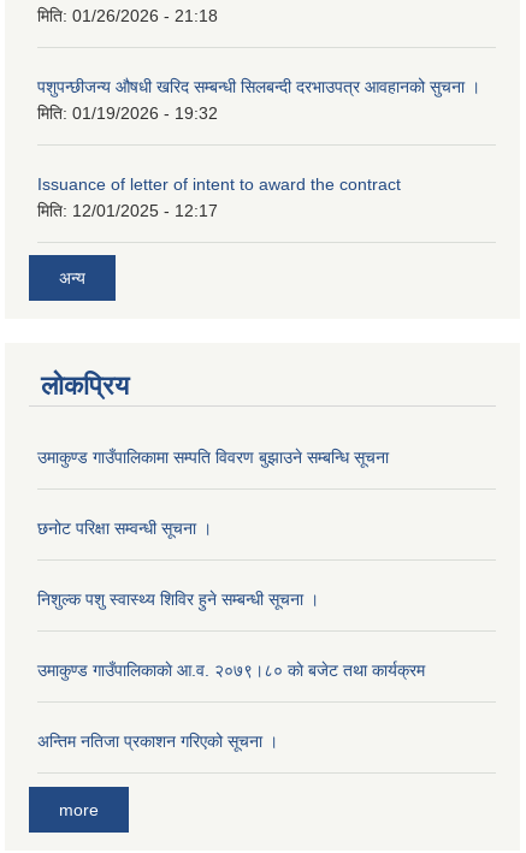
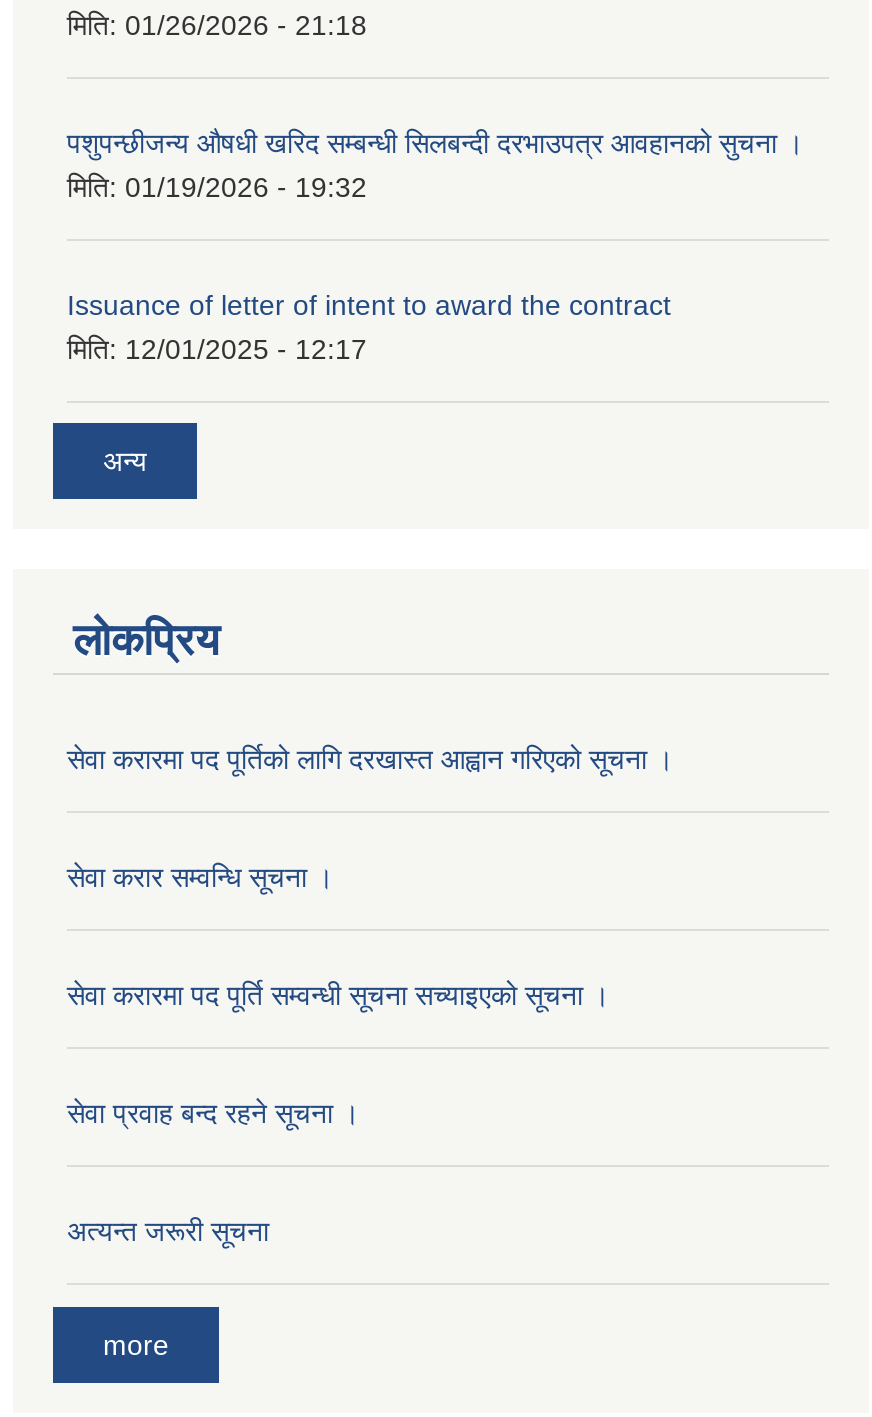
- उमाकुण्ड गाउँपालिकामा सम्पति विवरण बुझाउने सम्बन्धि सूचना
+ सेवा करारमा पद पूर्तिको लागि दरखास्त आह्वान गरिएको सूचना ।

- छनोट परिक्षा सम्वन्धी सूचना ।
+ सेवा करार सम्वन्धि सूचना ।

- निशुल्क पशु स्वास्थ्य शिविर हुने सम्बन्धी सूचना ।
+ सेवा करारमा पद पूर्ति सम्वन्धी सूचना सच्याइएको सूचना ।

- उमाकुण्ड गाउँपालिकाकाे आ.व. २०७९।८० काे बजेट तथा कार्यक्रम
+ सेवा प्रवाह बन्द रहने सूचना ।

- अन्तिम नतिजा प्रकाशन गरिएको सूचना ।
+ अत्यन्त जरूरी सूचना
